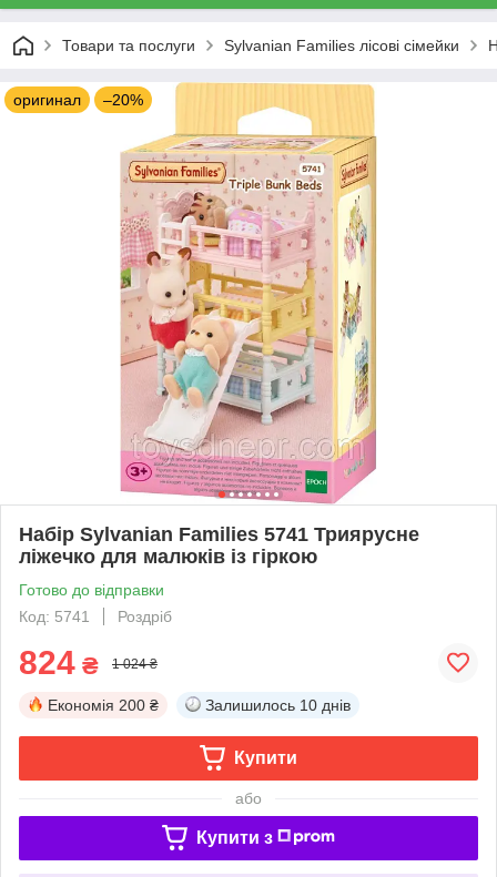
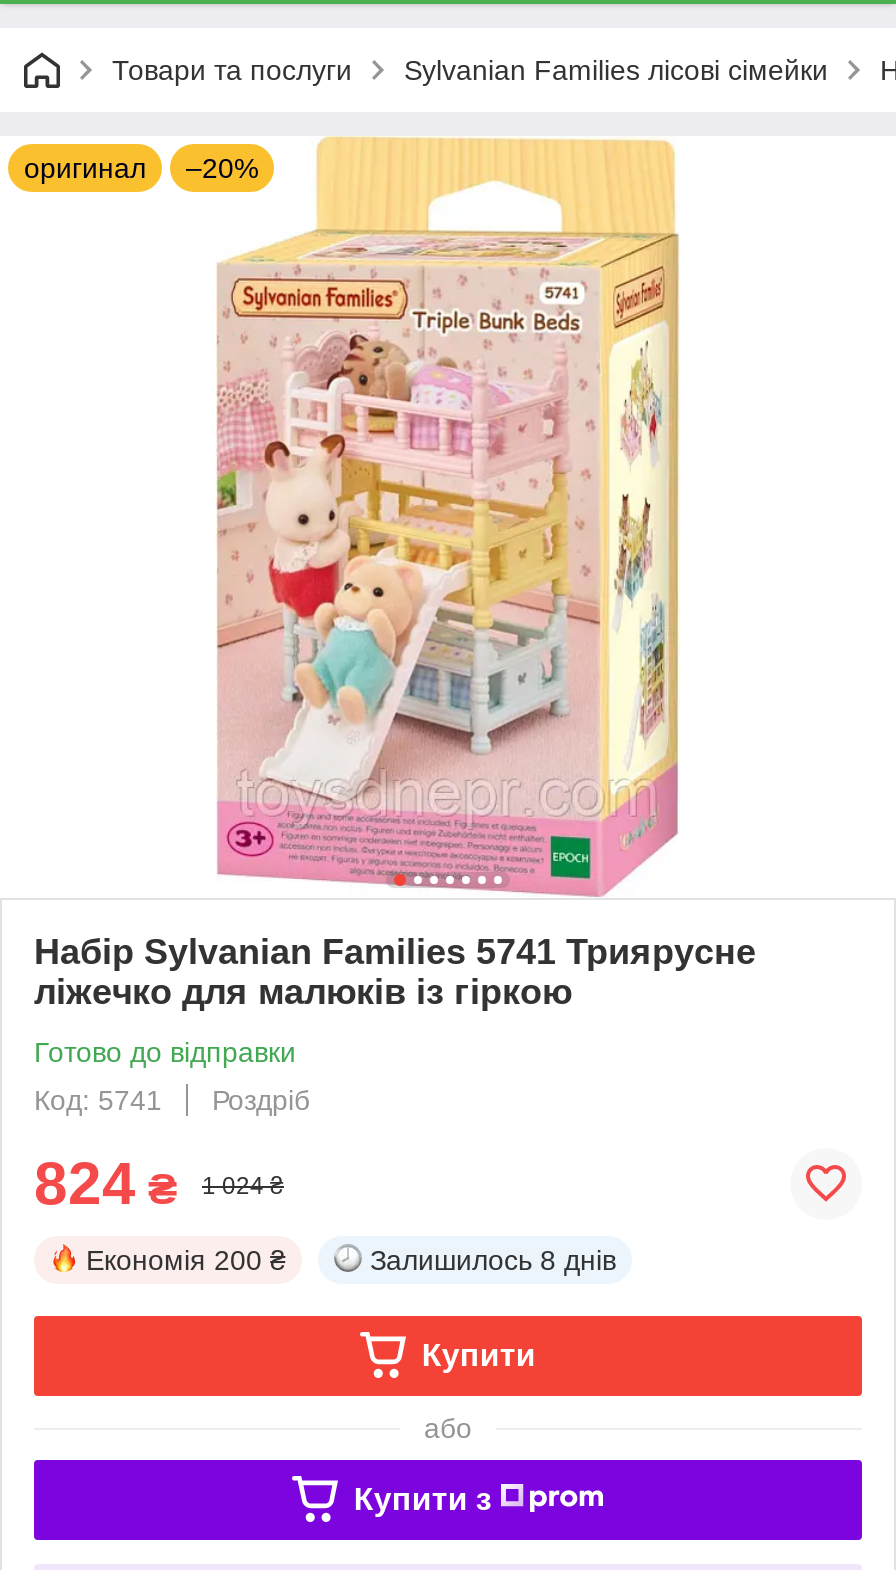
- Залишилось 10 днів
+ Залишилось 8 днів
